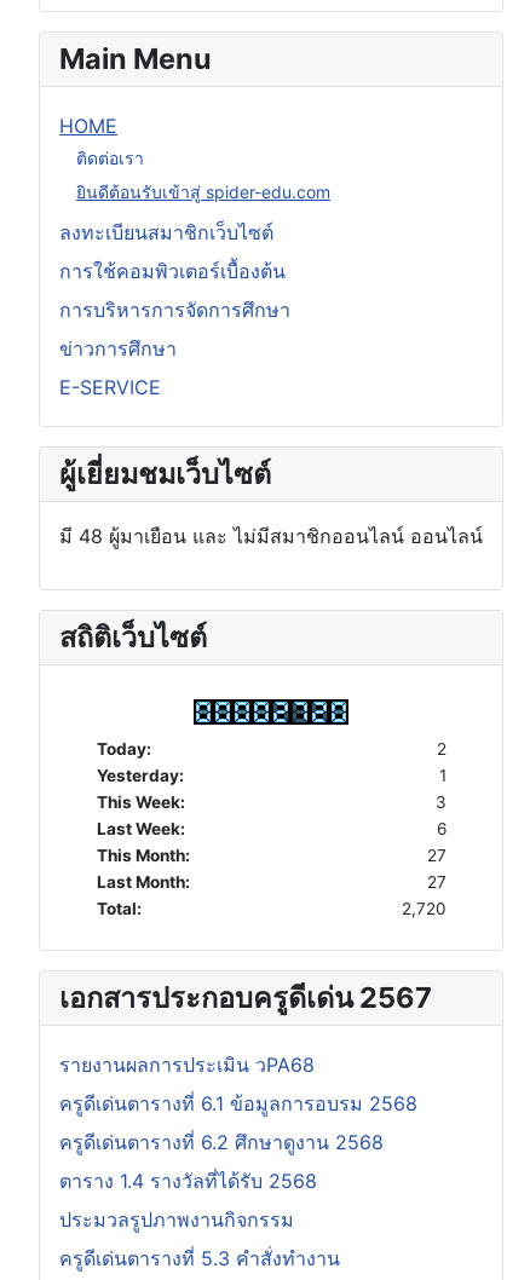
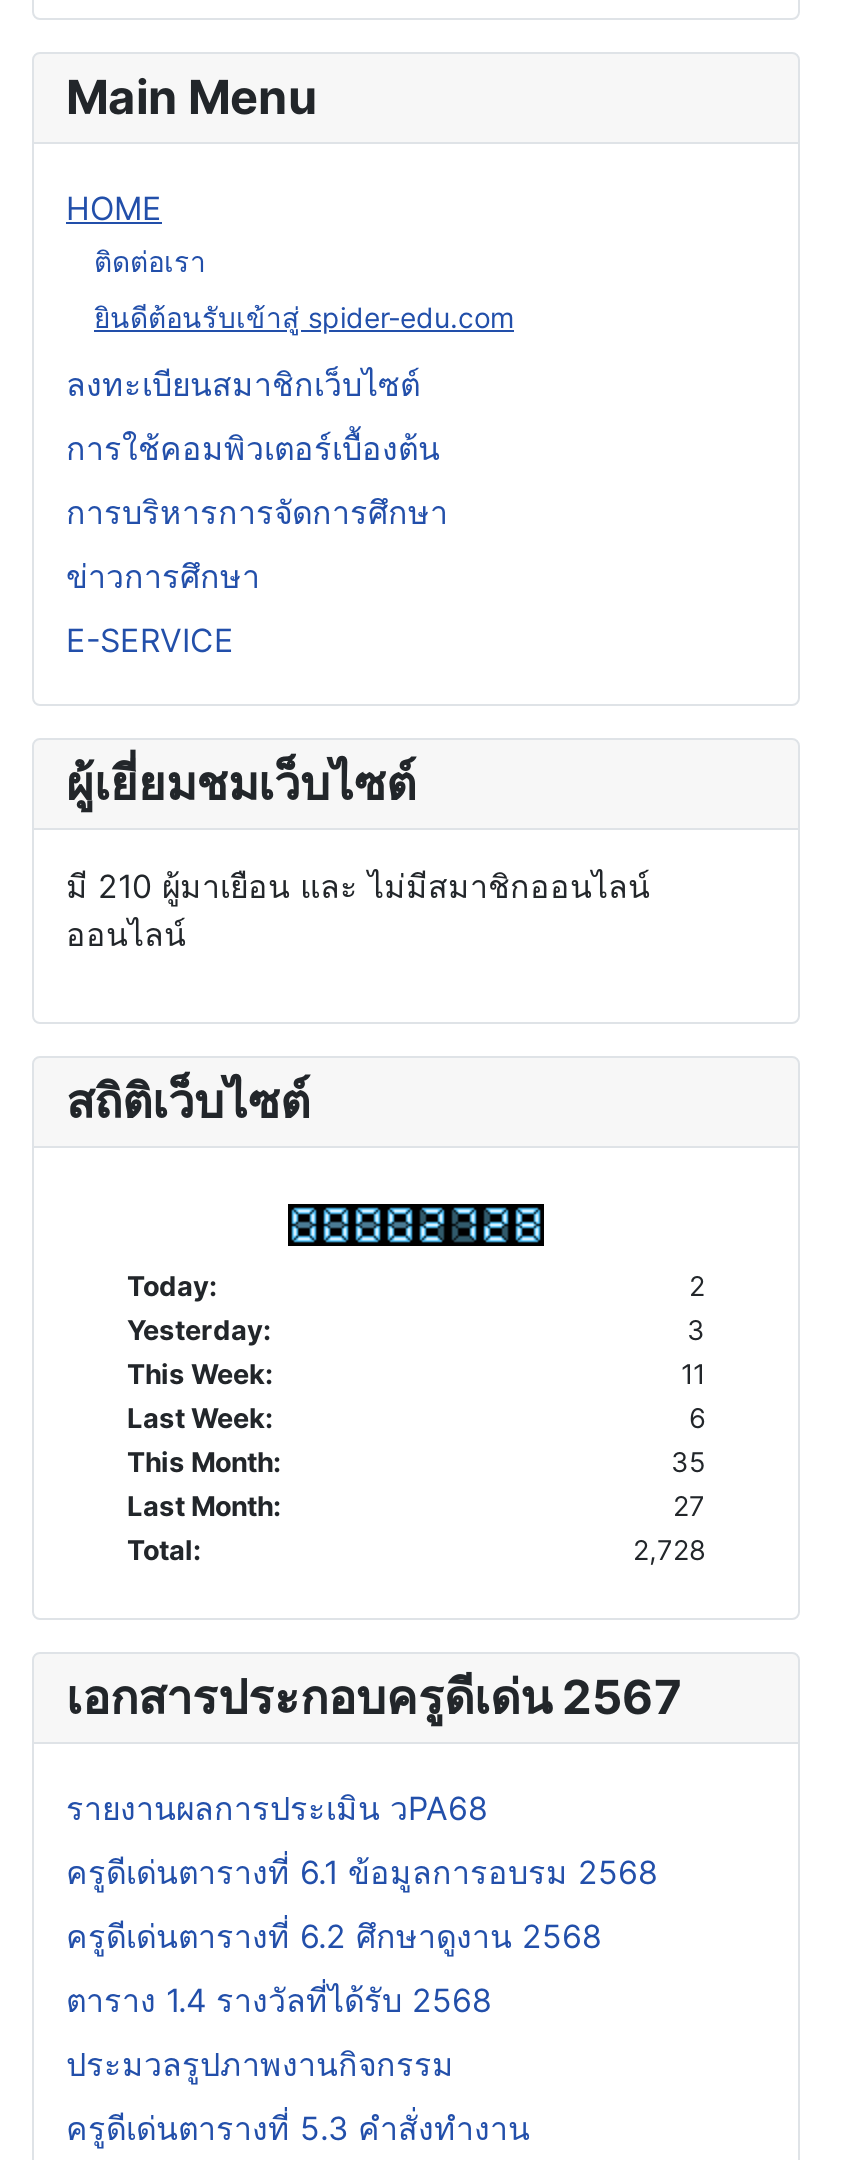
- มี 48 ผู้มาเยือน และ ไม่มีสมาชิกออนไลน์ ออนไลน์
+ มี 210 ผู้มาเยือน และ ไม่มีสมาชิกออนไลน์
+ ออนไลน์

- 1
+ 3

- 3
+ 11

- 27
+ 35

- 2,720
+ 2,728
